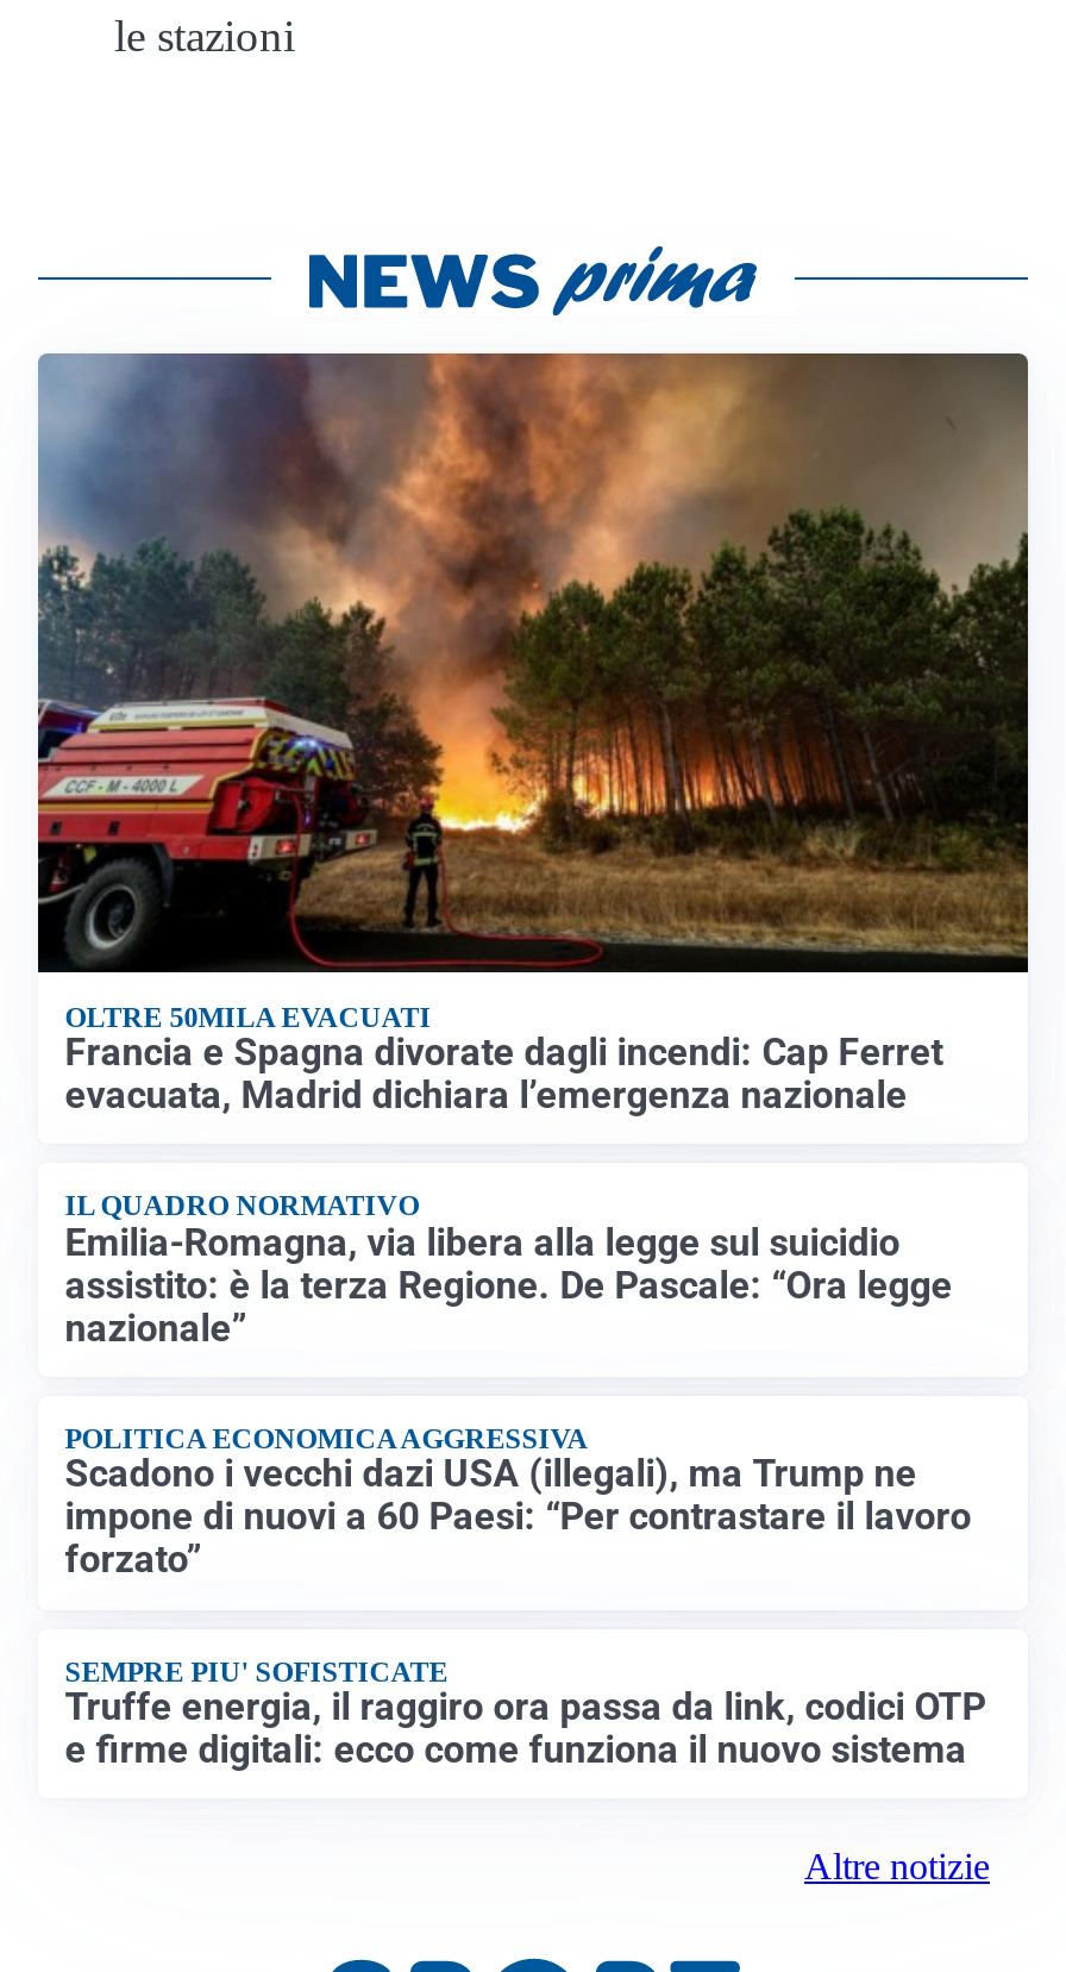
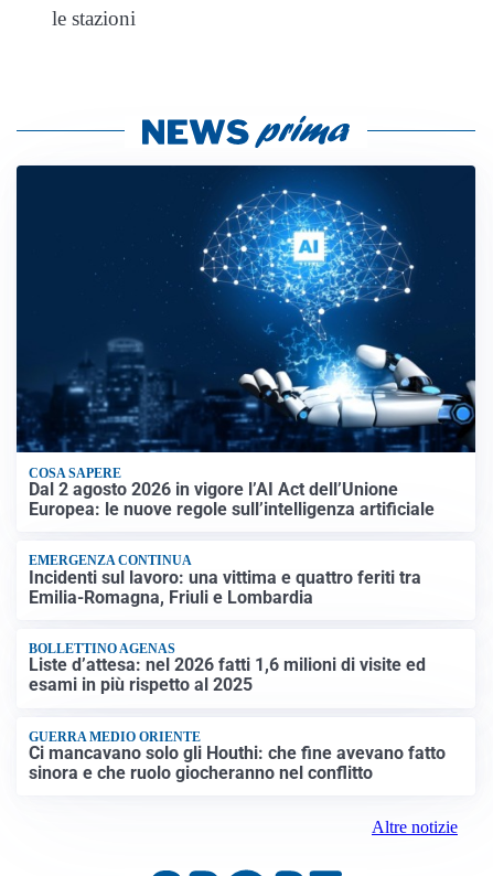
- [image]
- OLTRE 50MILA EVACUATI
- Francia e Spagna divorate dagli incendi: Cap Ferret
- evacuata, Madrid dichiara l’emergenza nazionale
+ [image]
+ COSA SAPERE
+ Dal 2 agosto 2026 in vigore l’AI Act dell’Unione
+ Europea: le nuove regole sull’intelligenza artificiale

- IL QUADRO NORMATIVO
- Emilia-Romagna, via libera alla legge sul suicidio
- assistito: è la terza Regione. De Pascale: “Ora legge
- nazionale”
+ EMERGENZA CONTINUA
+ Incidenti sul lavoro: una vittima e quattro feriti tra
+ Emilia-Romagna, Friuli e Lombardia

- POLITICA ECONOMICA AGGRESSIVA
- Scadono i vecchi dazi USA (illegali), ma Trump ne
- impone di nuovi a 60 Paesi: “Per contrastare il lavoro
- forzato”
+ BOLLETTINO AGENAS
+ Liste d’attesa: nel 2026 fatti 1,6 milioni di visite ed
+ esami in più rispetto al 2025

- SEMPRE PIU' SOFISTICATE
- Truffe energia, il raggiro ora passa da link, codici OTP
- e firme digitali: ecco come funziona il nuovo sistema
+ GUERRA MEDIO ORIENTE
+ Ci mancavano solo gli Houthi: che fine avevano fatto
+ sinora e che ruolo giocheranno nel conflitto
